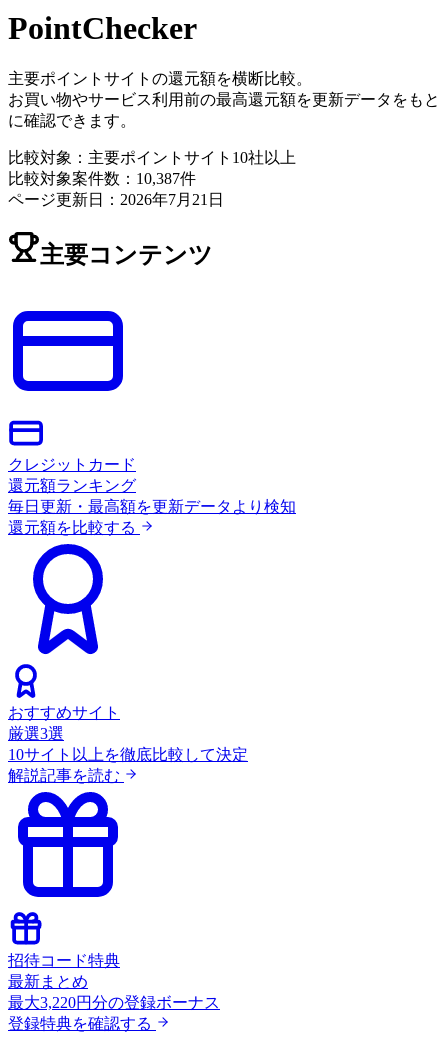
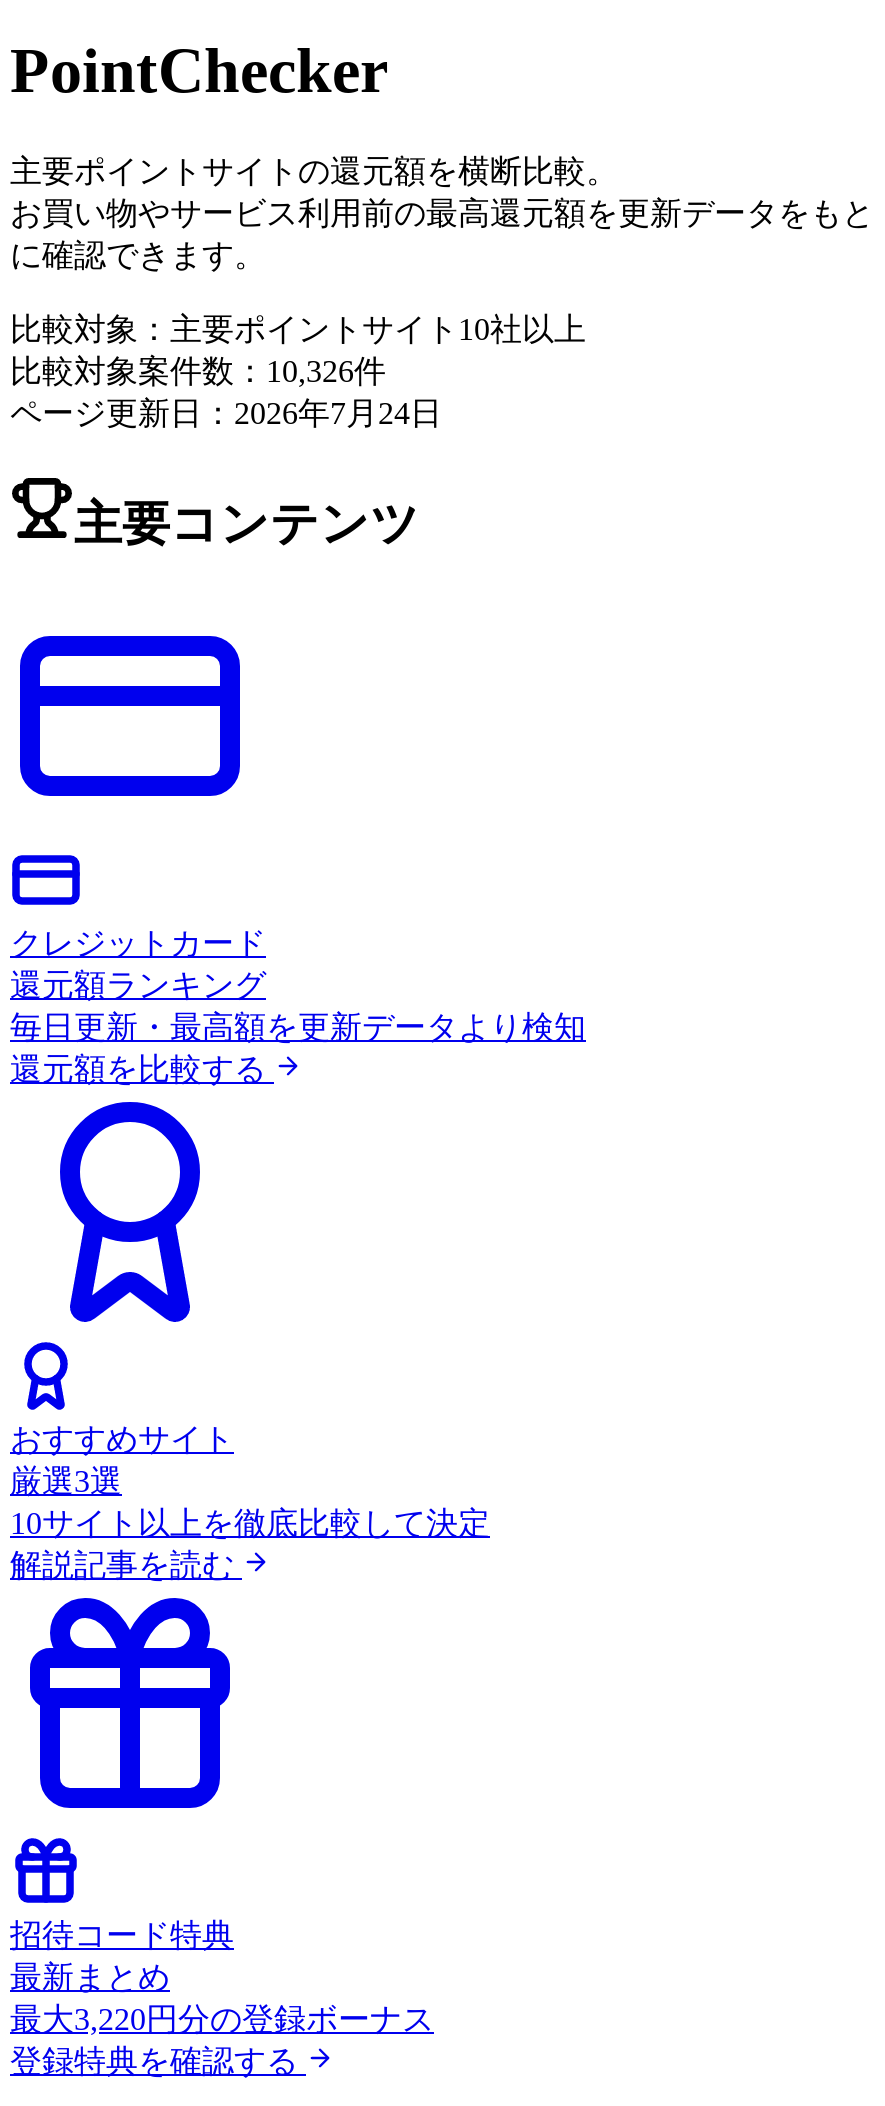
- 比較対象案件数：10,387件
+ 比較対象案件数：10,326件

- ページ更新日：2026年7月21日
+ ページ更新日：2026年7月24日
